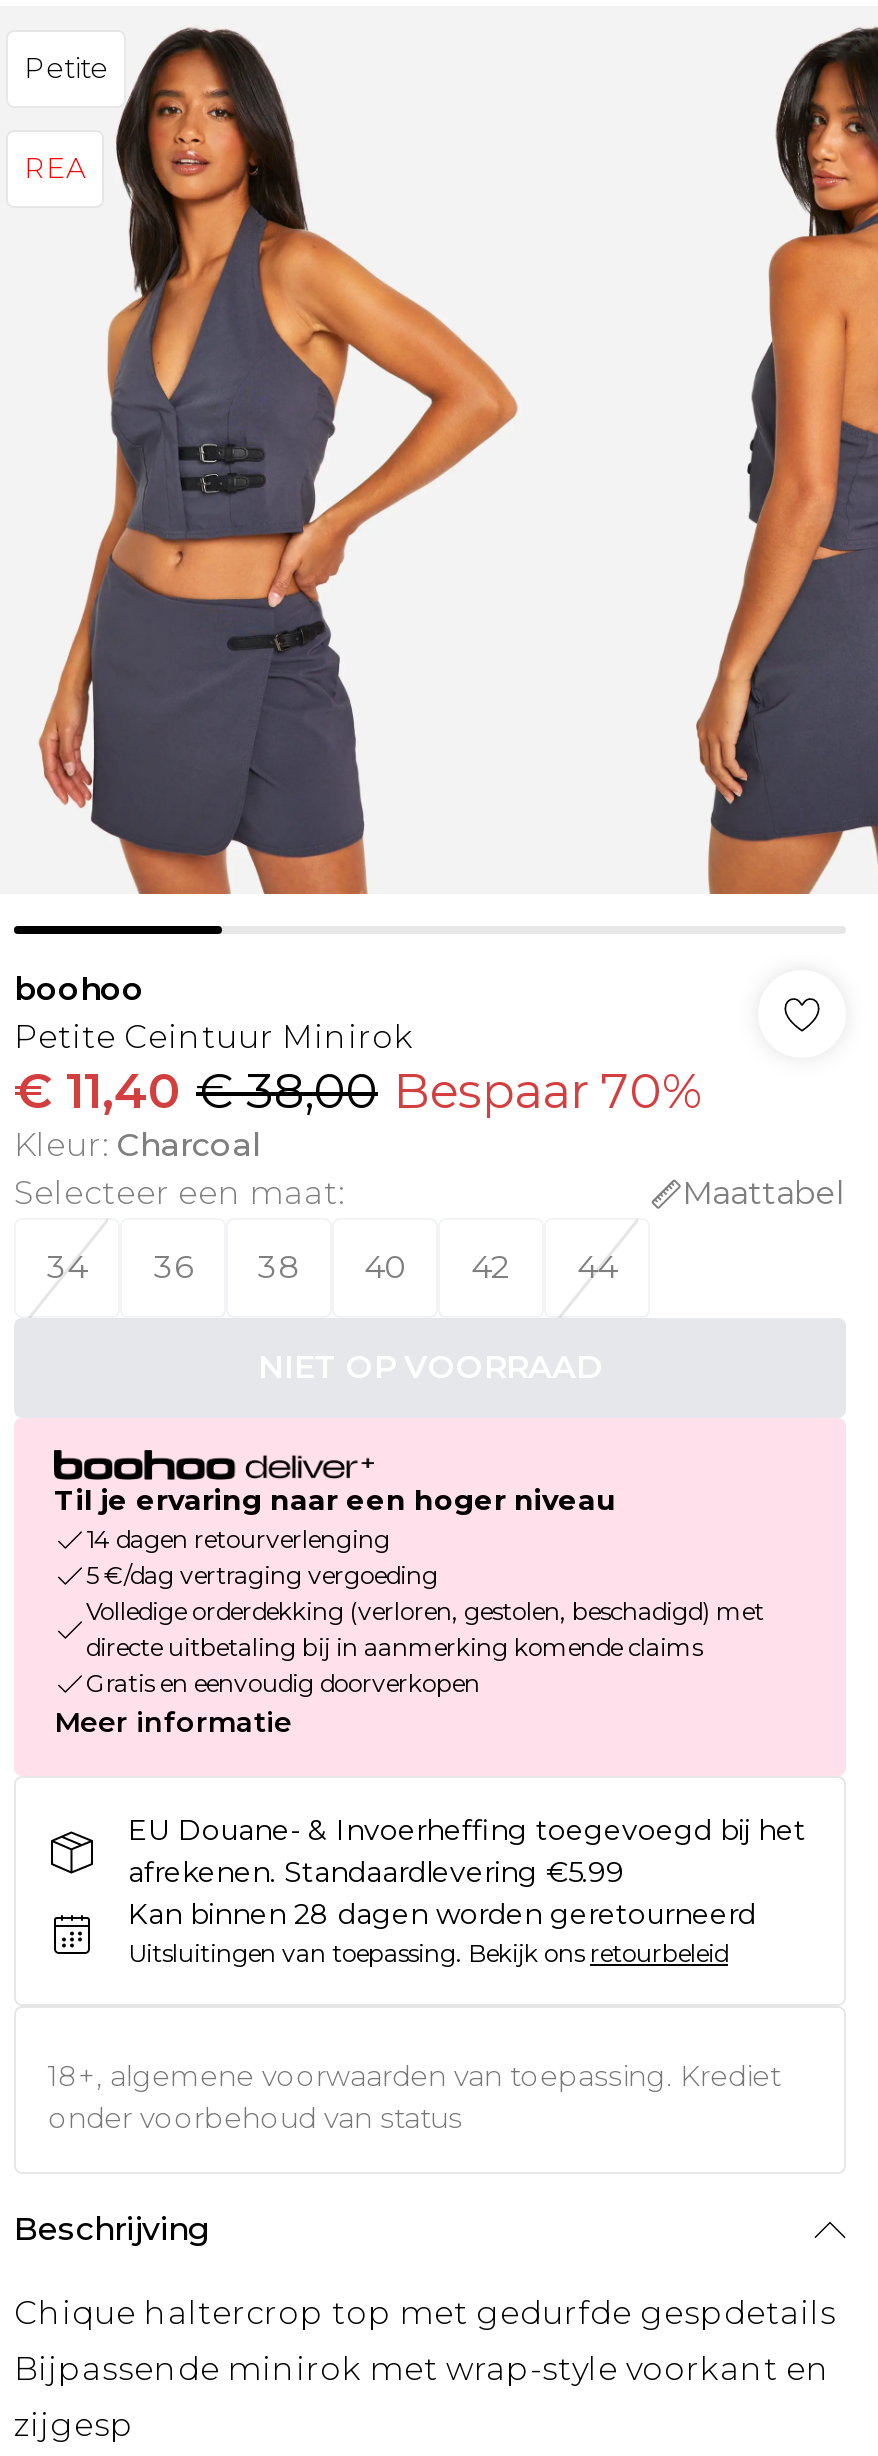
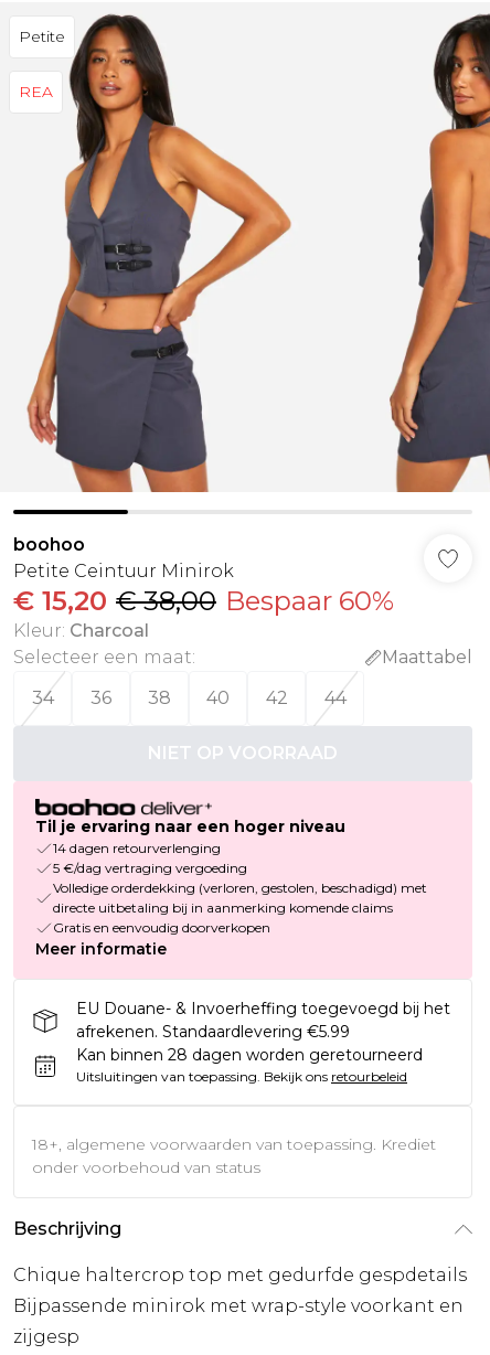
- € 11,40 € 38,00 Bespaar 70%
+ € 15,20 € 38,00 Bespaar 60%
